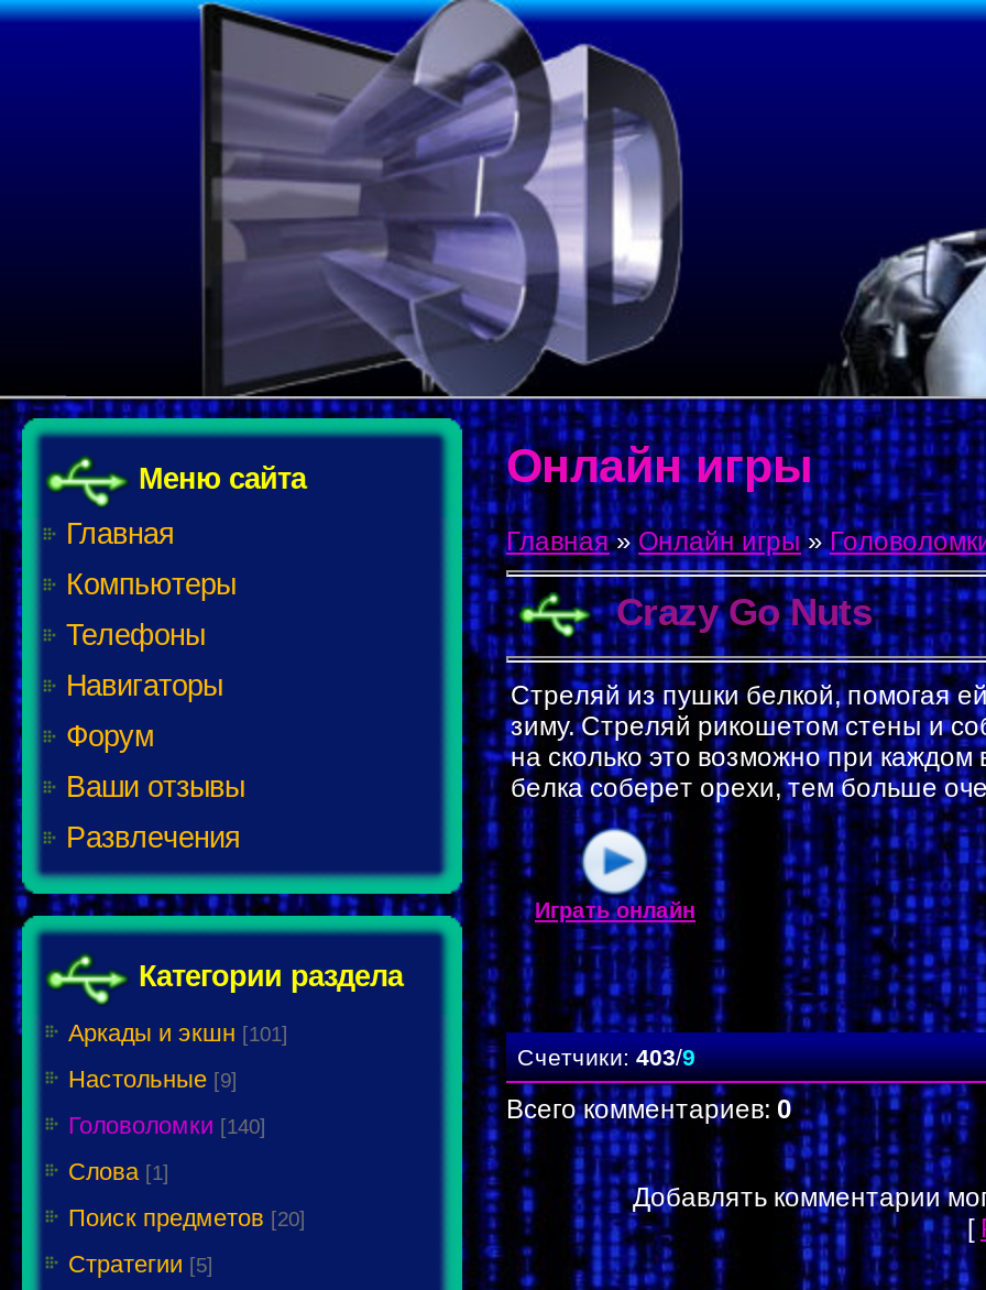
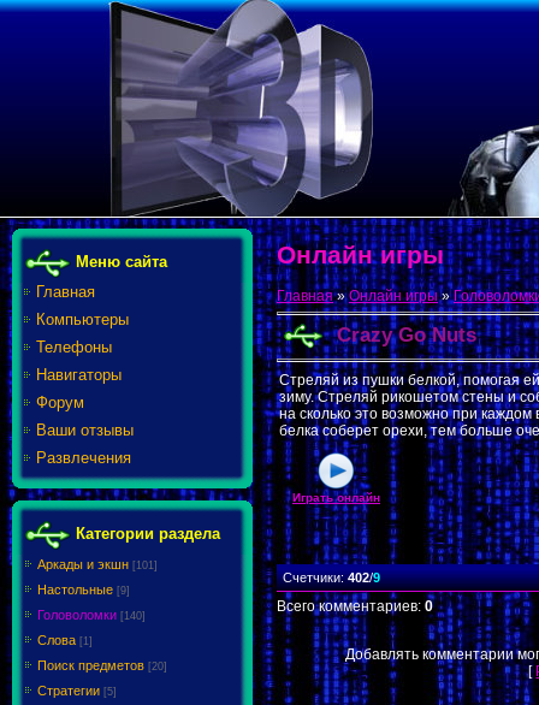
- Счетчики: 403/9
+ Счетчики: 402/9
